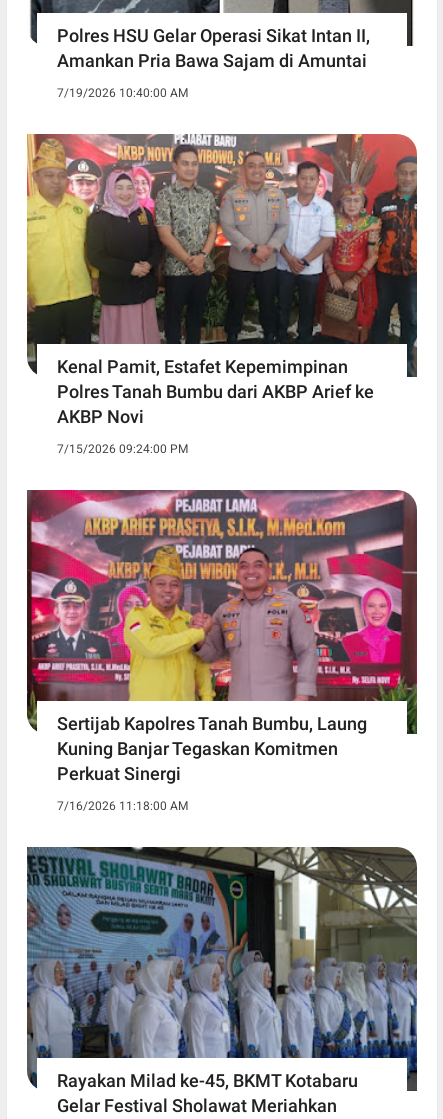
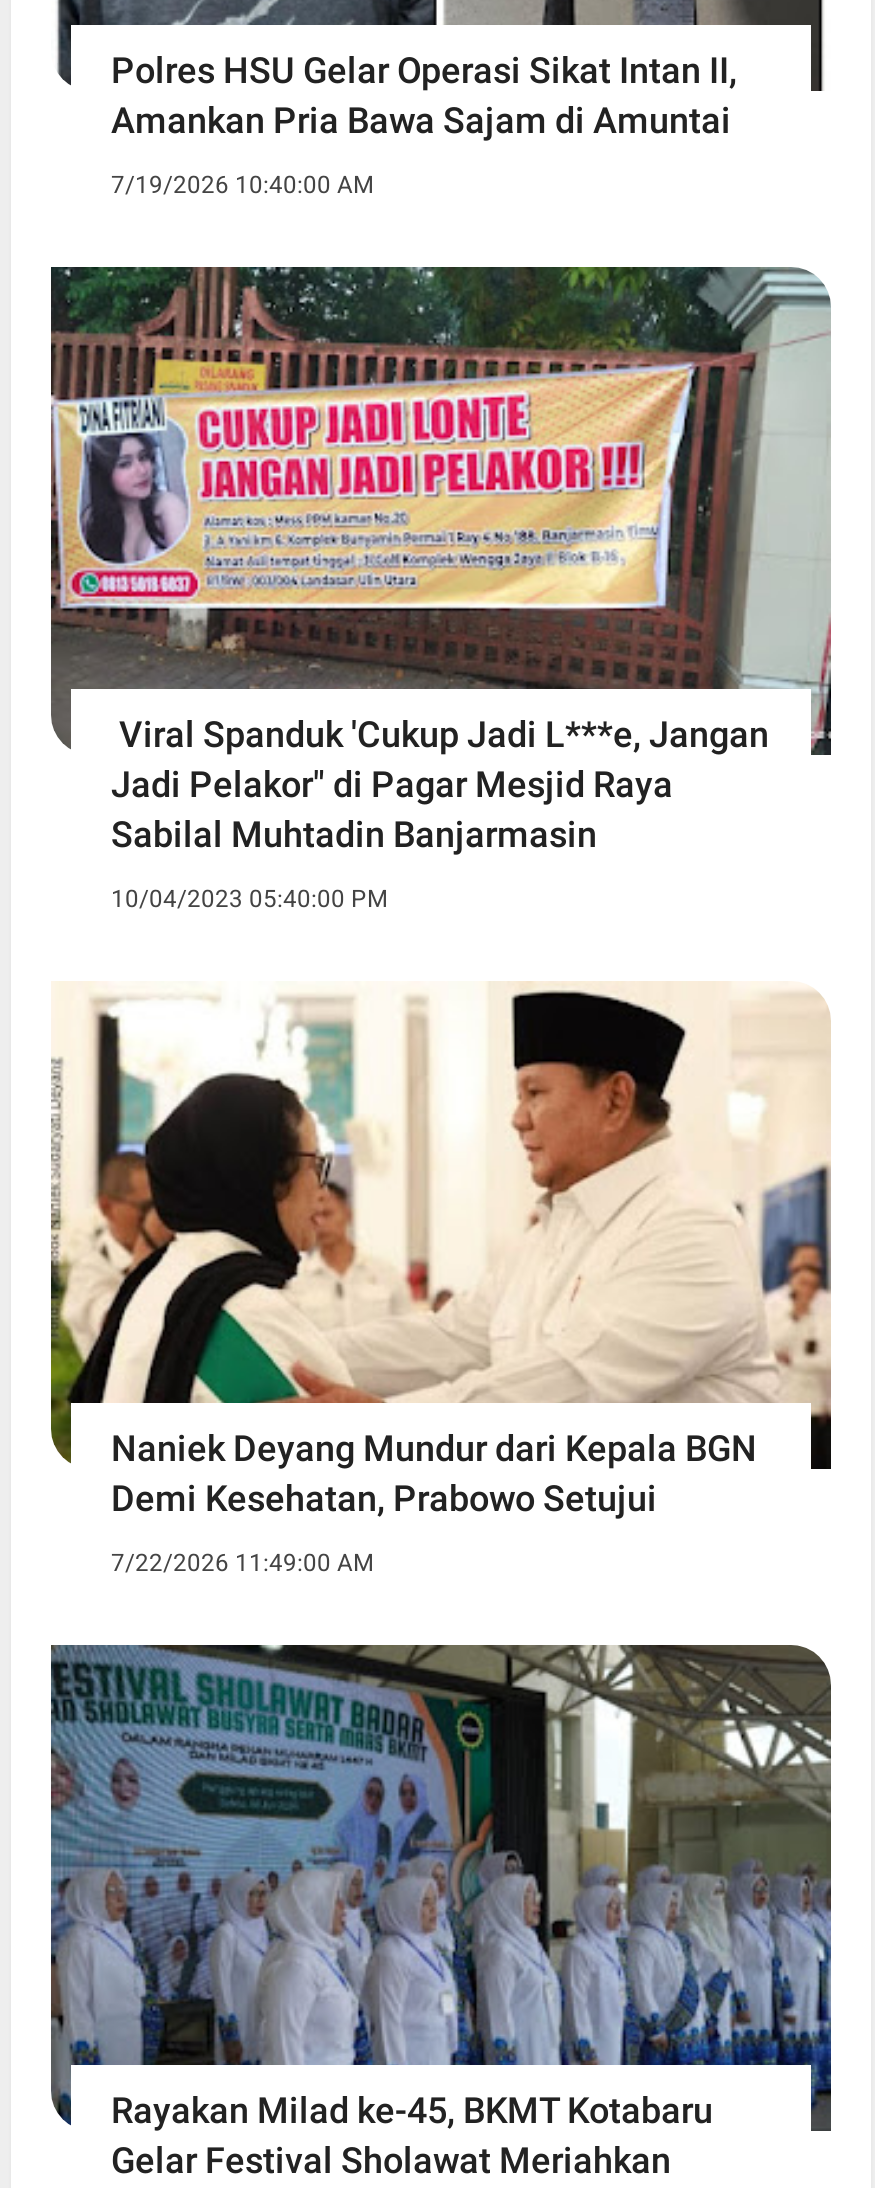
- [image]
- Kenal Pamit, Estafet Kepemimpinan
- Polres Tanah Bumbu dari AKBP Arief ke
- AKBP Novi
+ [image]
+ Viral Spanduk 'Cukup Jadi L***e, Jangan
+ Jadi Pelakor" di Pagar Mesjid Raya
+ Sabilal Muhtadin Banjarmasin

- 7/15/2026 09:24:00 PM
+ 10/04/2023 05:40:00 PM

- [image]
- Sertijab Kapolres Tanah Bumbu, Laung
- Kuning Banjar Tegaskan Komitmen
- Perkuat Sinergi
+ [image]
+ Naniek Deyang Mundur dari Kepala BGN
+ Demi Kesehatan, Prabowo Setujui

- 7/16/2026 11:18:00 AM
+ 7/22/2026 11:49:00 AM
